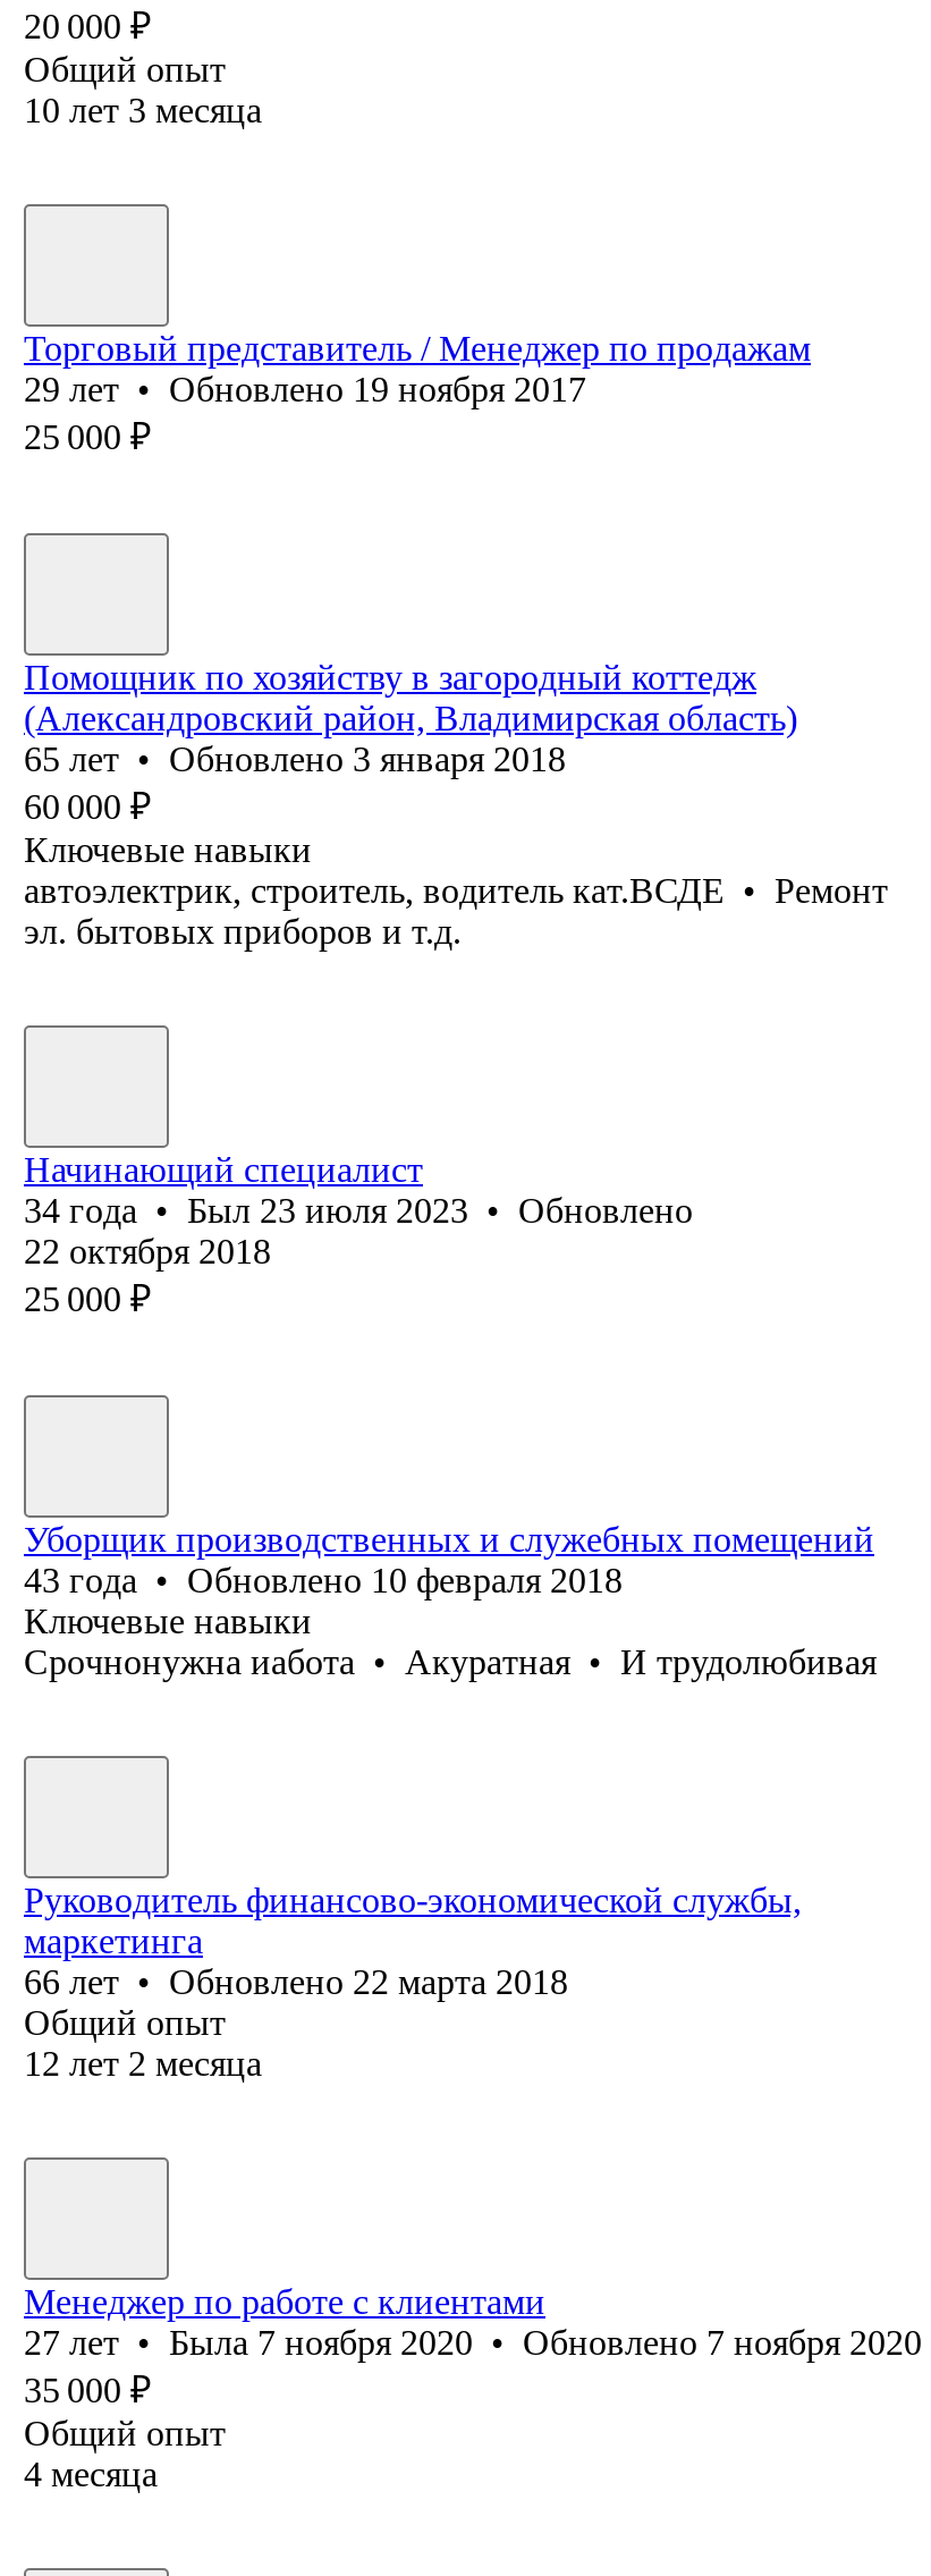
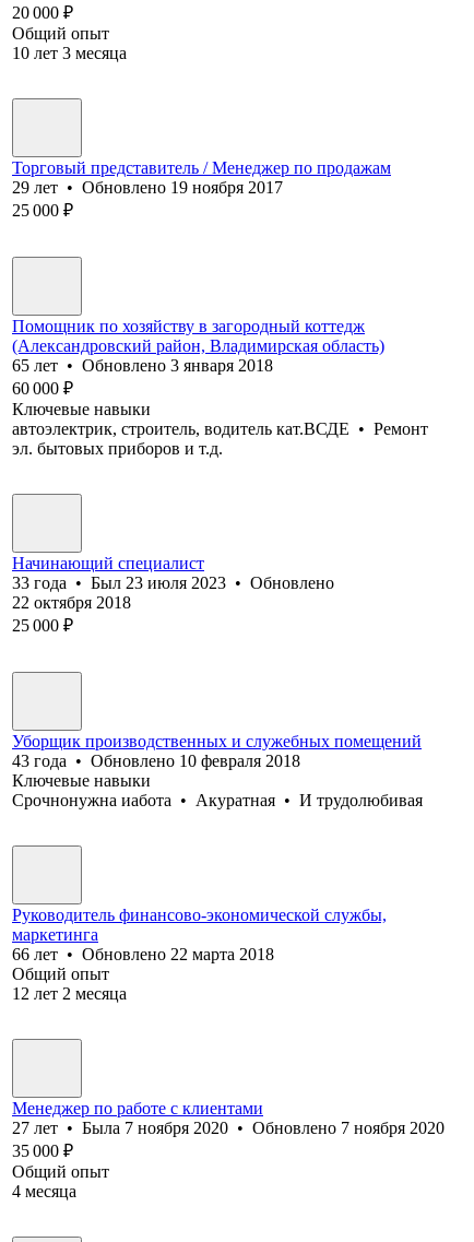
- 34 года • Был 23 июля 2023 • Обновлено
+ 33 года • Был 23 июля 2023 • Обновлено
